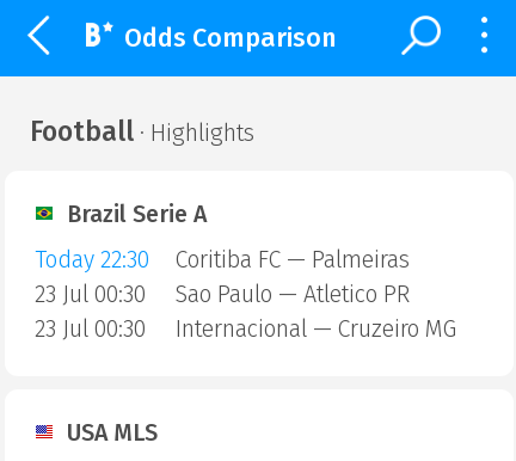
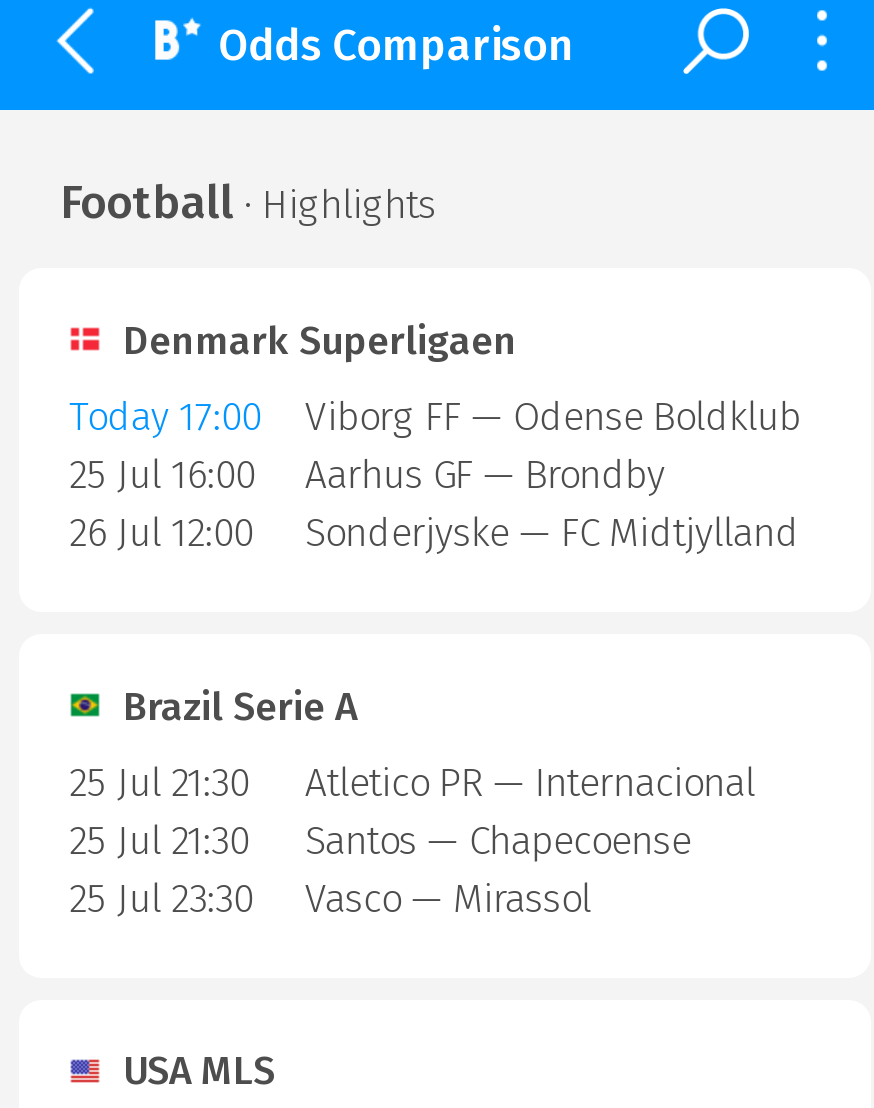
+ Denmark Superligaen
+ Today 17:00
+ Viborg FF — Odense Boldklub
+ 25 Jul 16:00
+ Aarhus GF — Brondby
+ 26 Jul 12:00
+ Sonderjyske — FC Midtjylland

- Today 22:30
- Coritiba FC — Palmeiras
- 23 Jul 00:30
- Sao Paulo — Atletico PR
- 23 Jul 00:30
- Internacional — Cruzeiro MG
+ 25 Jul 21:30
+ Atletico PR — Internacional
+ 25 Jul 21:30
+ Santos — Chapecoense
+ 25 Jul 23:30
+ Vasco — Mirassol
